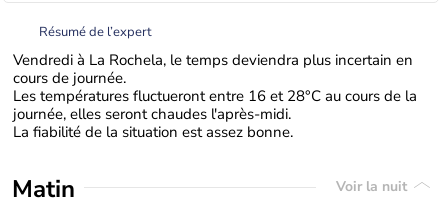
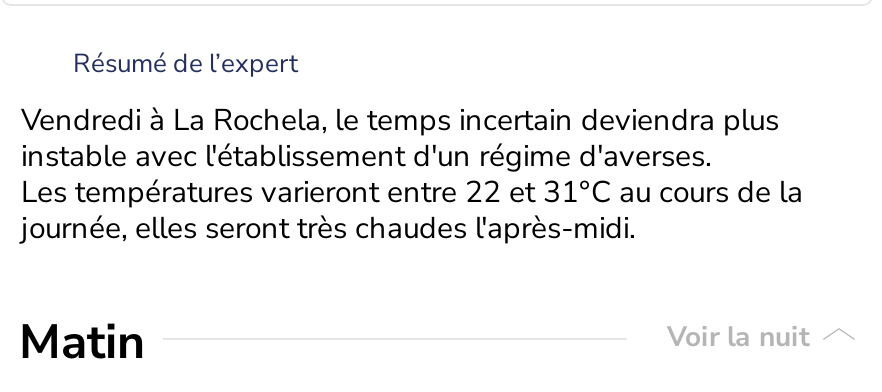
- Vendredi à La Rochela, le temps deviendra plus incertain en
- cours de journée.
- Les températures fluctueront entre 16 et 28°C au cours de la
- journée, elles seront chaudes l'après-midi.
- La fiabilité de la situation est assez bonne.
+ Vendredi à La Rochela, le temps incertain deviendra plus
+ instable avec l'établissement d'un régime d'averses.
+ Les températures varieront entre 22 et 31°C au cours de la
+ journée, elles seront très chaudes l'après-midi.
